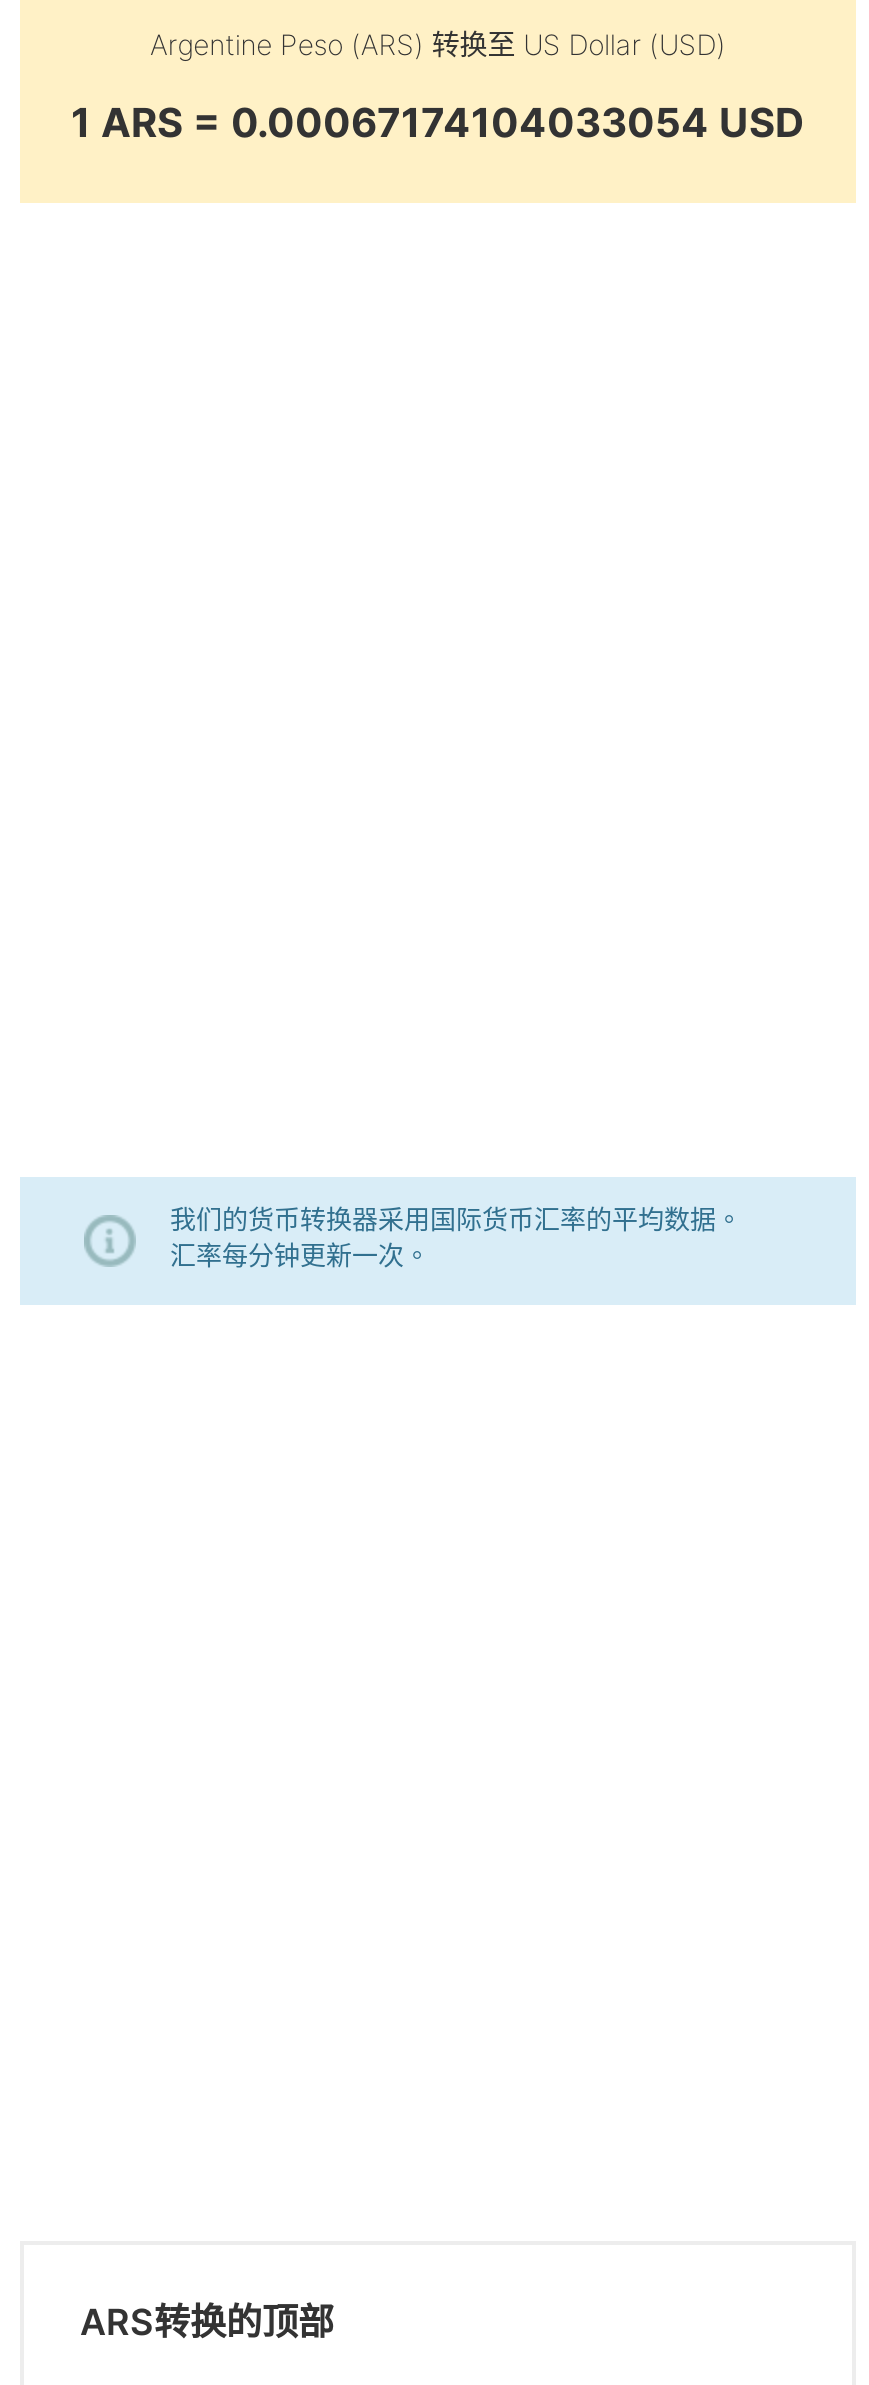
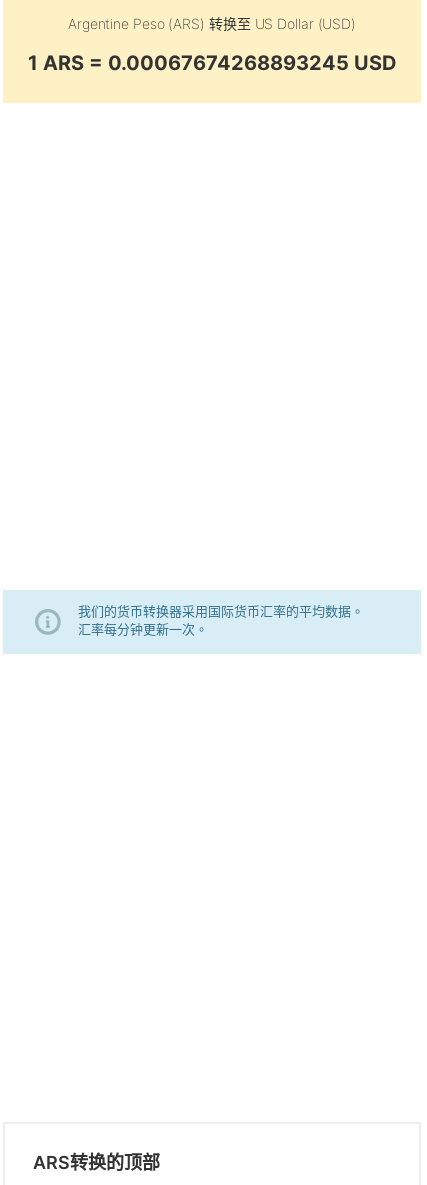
- 1 ARS = 0.00067174104033054 USD
+ 1 ARS = 0.00067674268893245 USD
